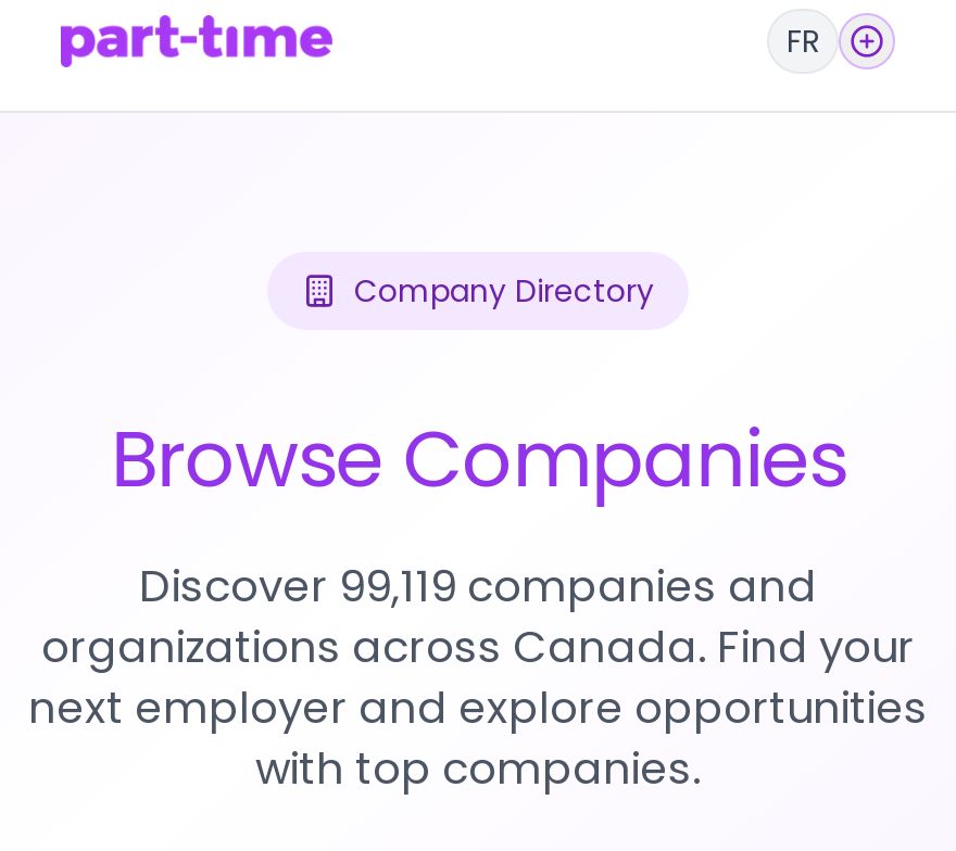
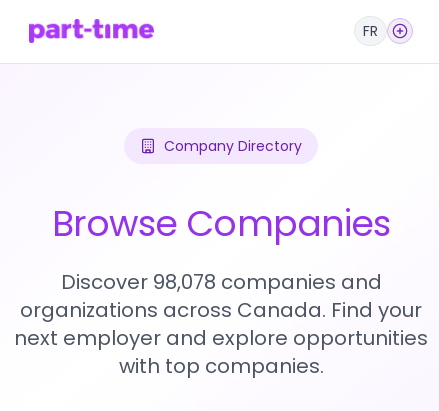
- Discover 99,119 companies and
+ Discover 98,078 companies and
